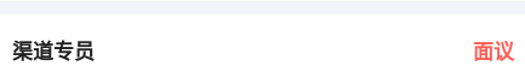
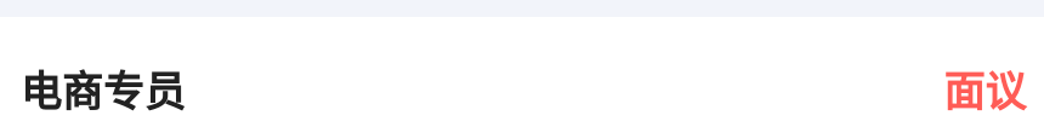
- 渠道专员
+ 电商专员
